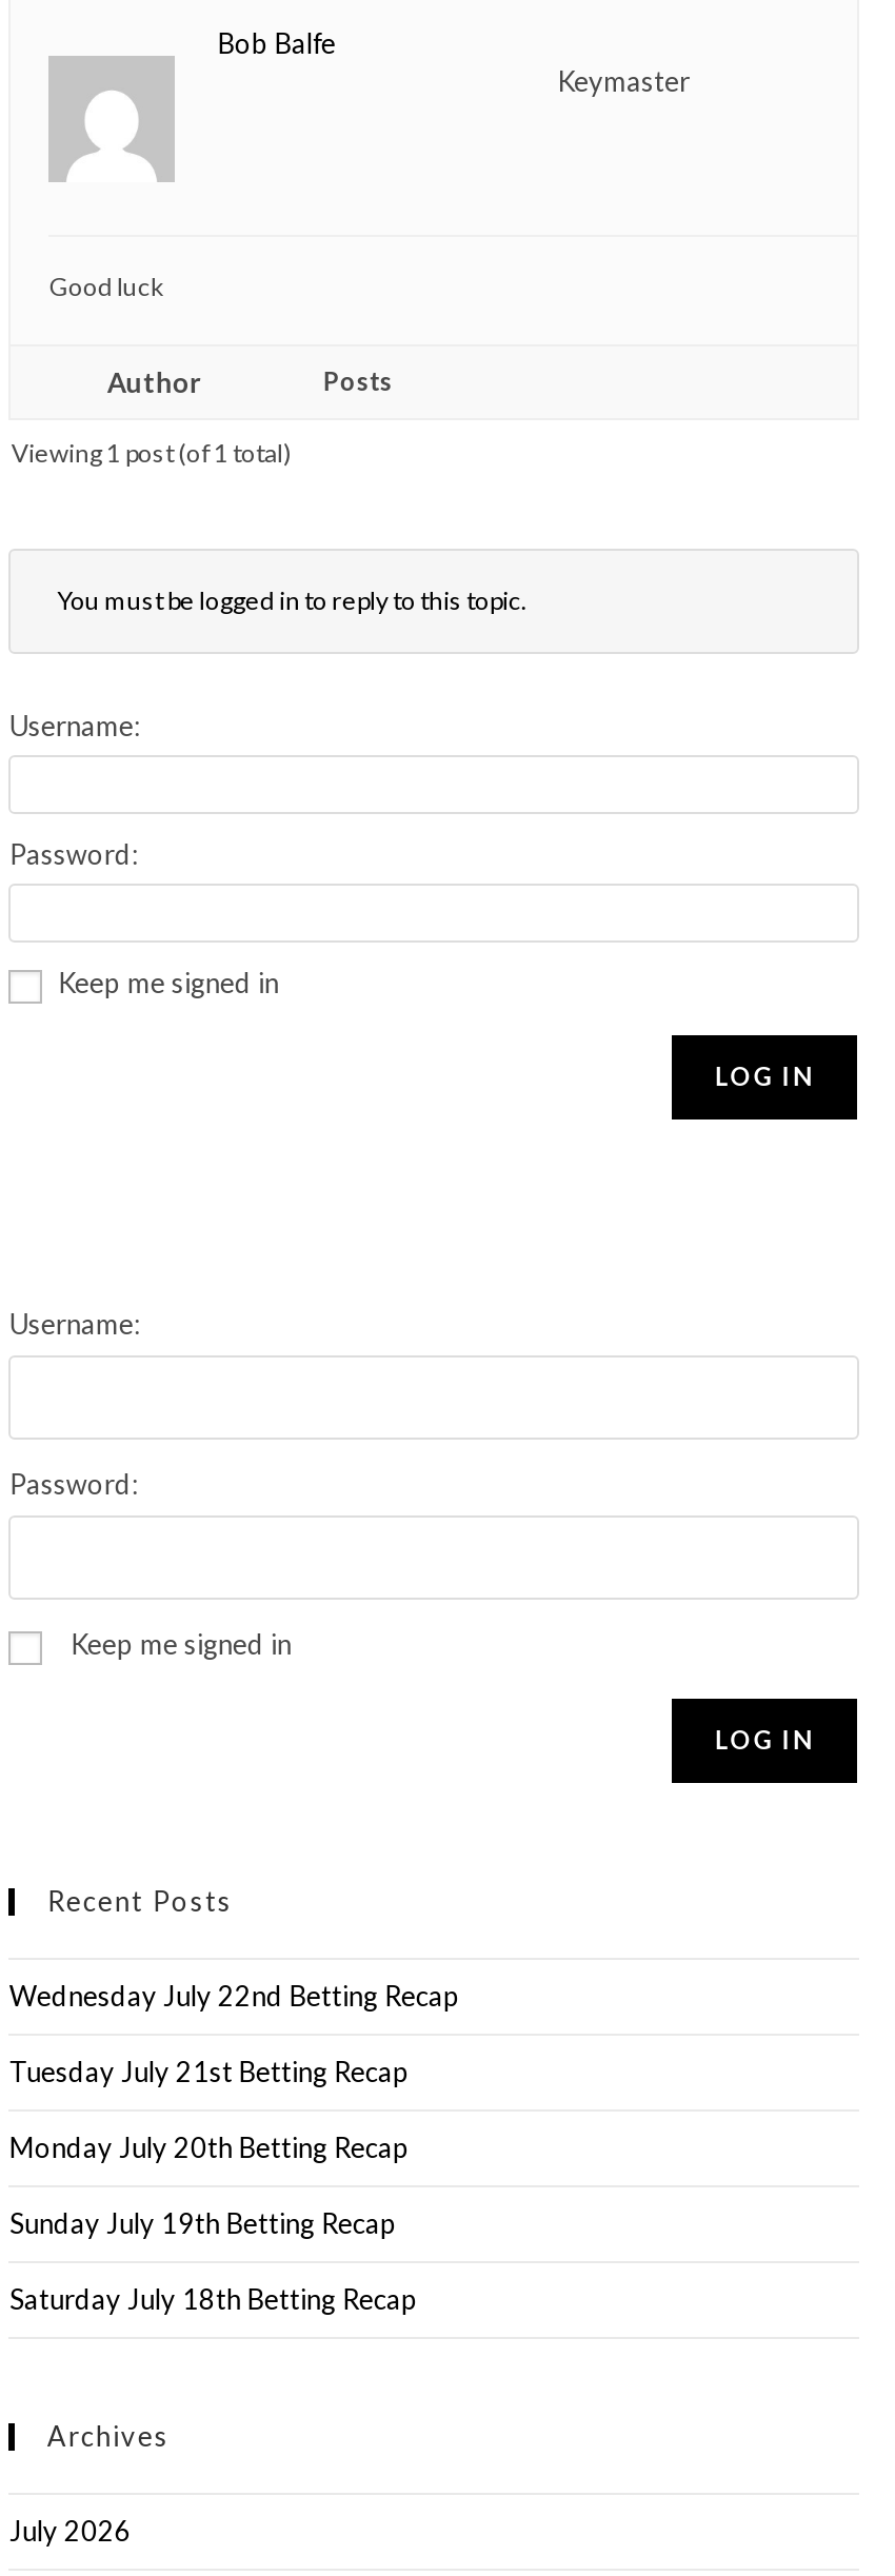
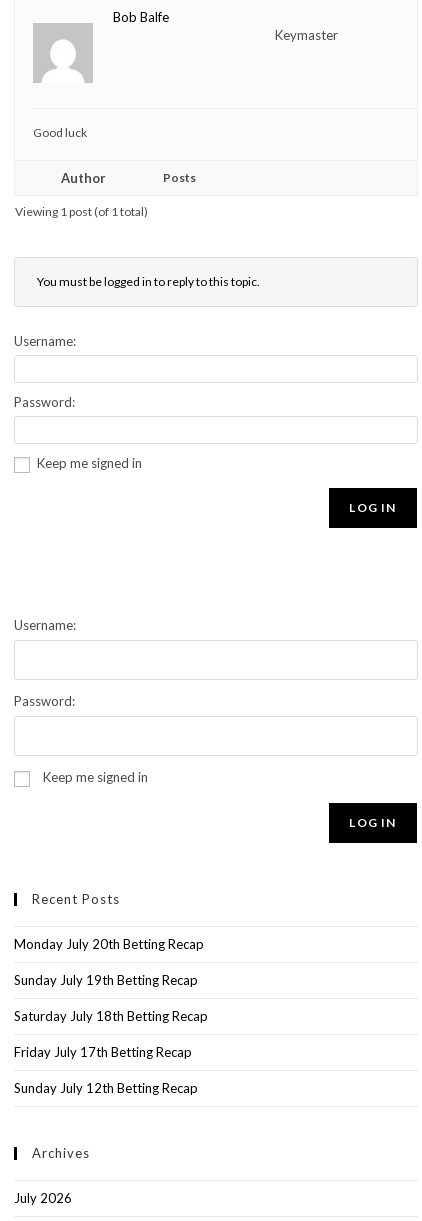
- Wednesday July 22nd Betting Recap
- Tuesday July 21st Betting Recap

moved up: Monday July 20th Betting Recap | Sunday July 19th Betting Recap | Saturday July 18th Betting Recap

+ Friday July 17th Betting Recap
+ Sunday July 12th Betting Recap
